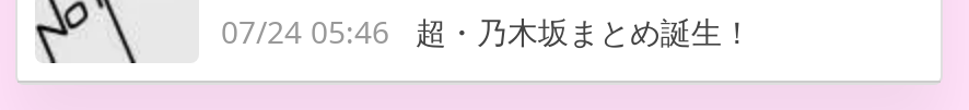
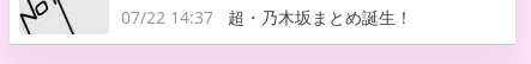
- 07/24 05:46 超・乃木坂まとめ誕生！
+ 07/22 14:37 超・乃木坂まとめ誕生！
